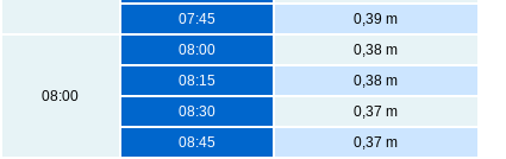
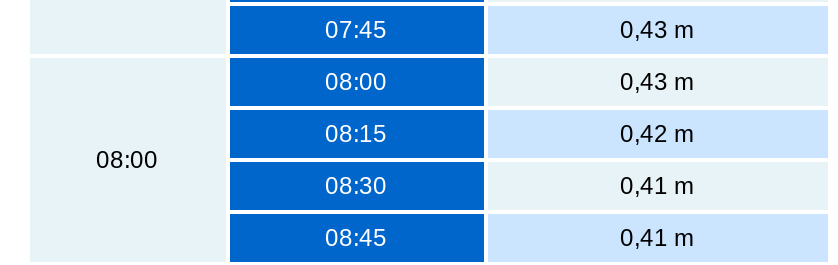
- 0,39 m
+ 0,43 m

- 0,38 m
+ 0,43 m

- 0,38 m
+ 0,42 m

- 0,37 m
+ 0,41 m

- 0,37 m
+ 0,41 m
